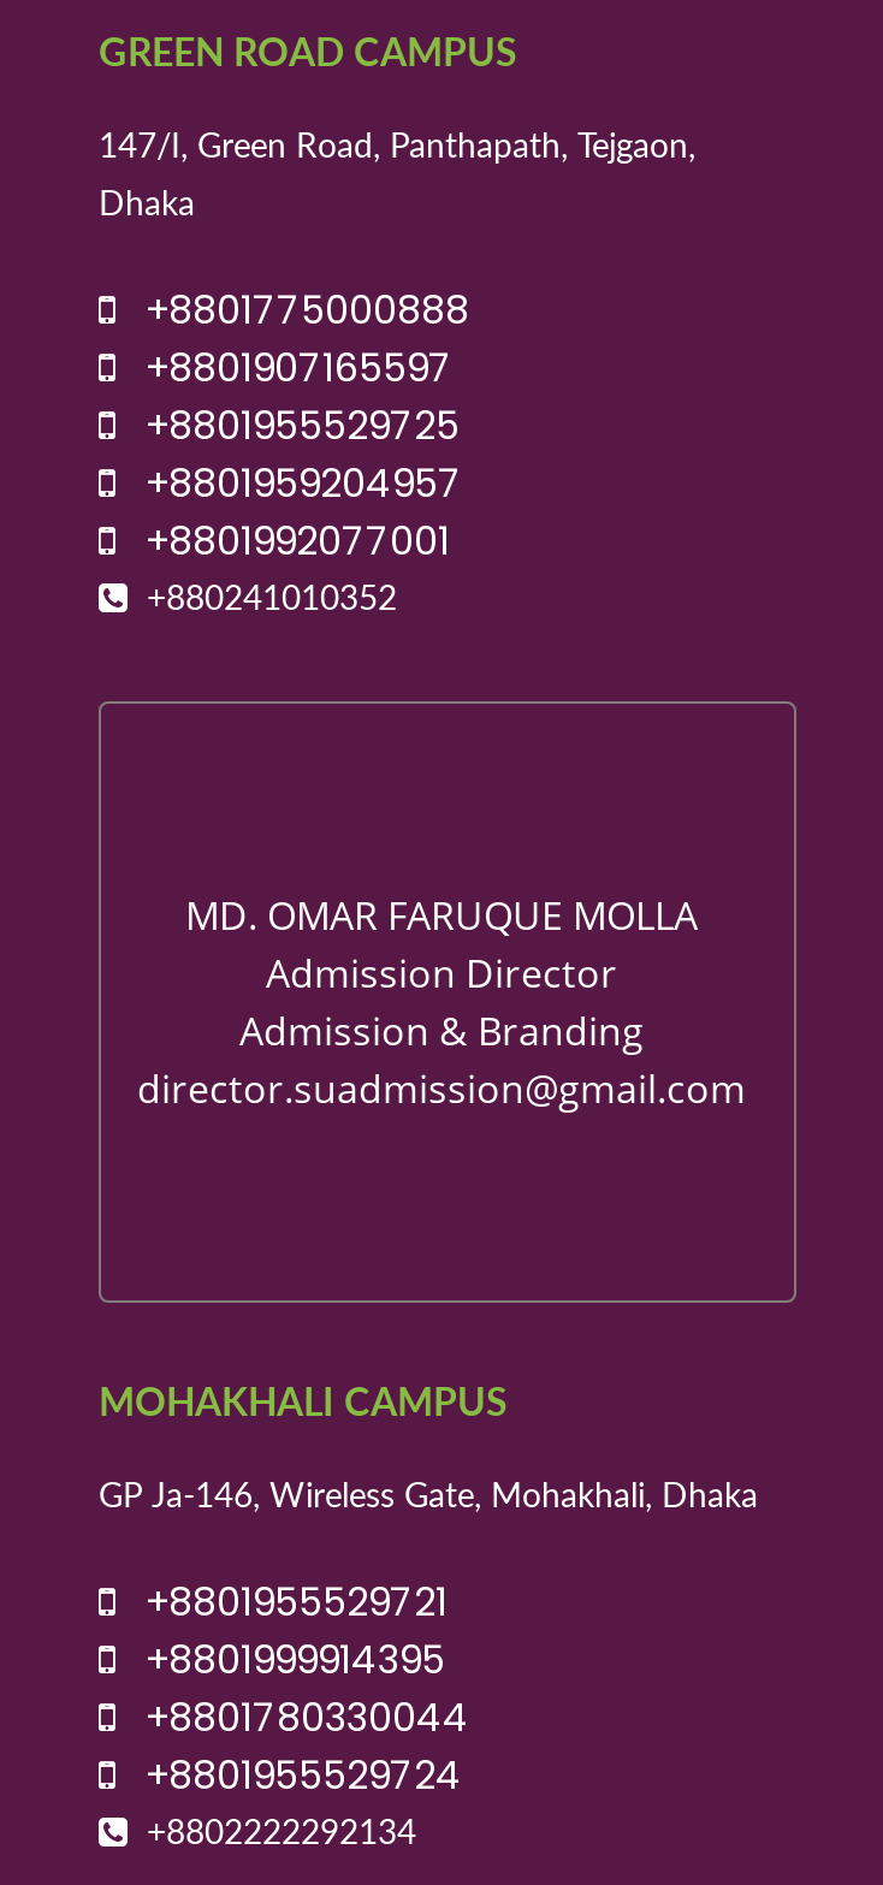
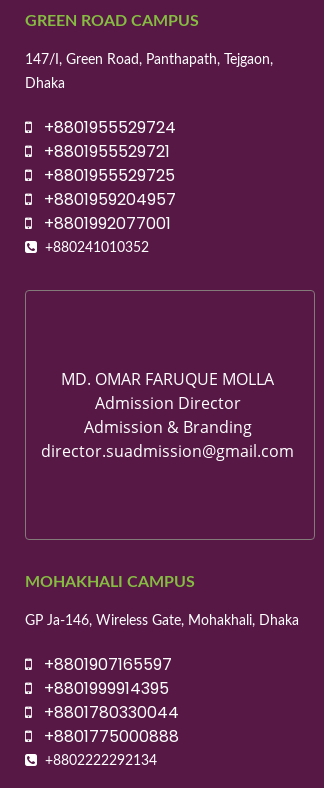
- +8801775000888
+ +8801955529724

- +8801907165597
+ +8801955529721

- +8801955529721
+ +8801907165597

- +8801955529724
+ +8801775000888
